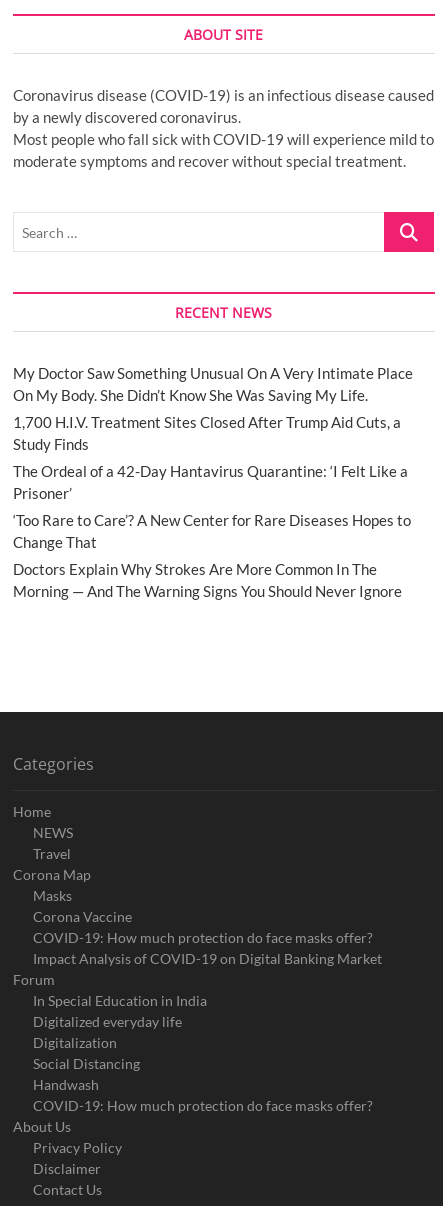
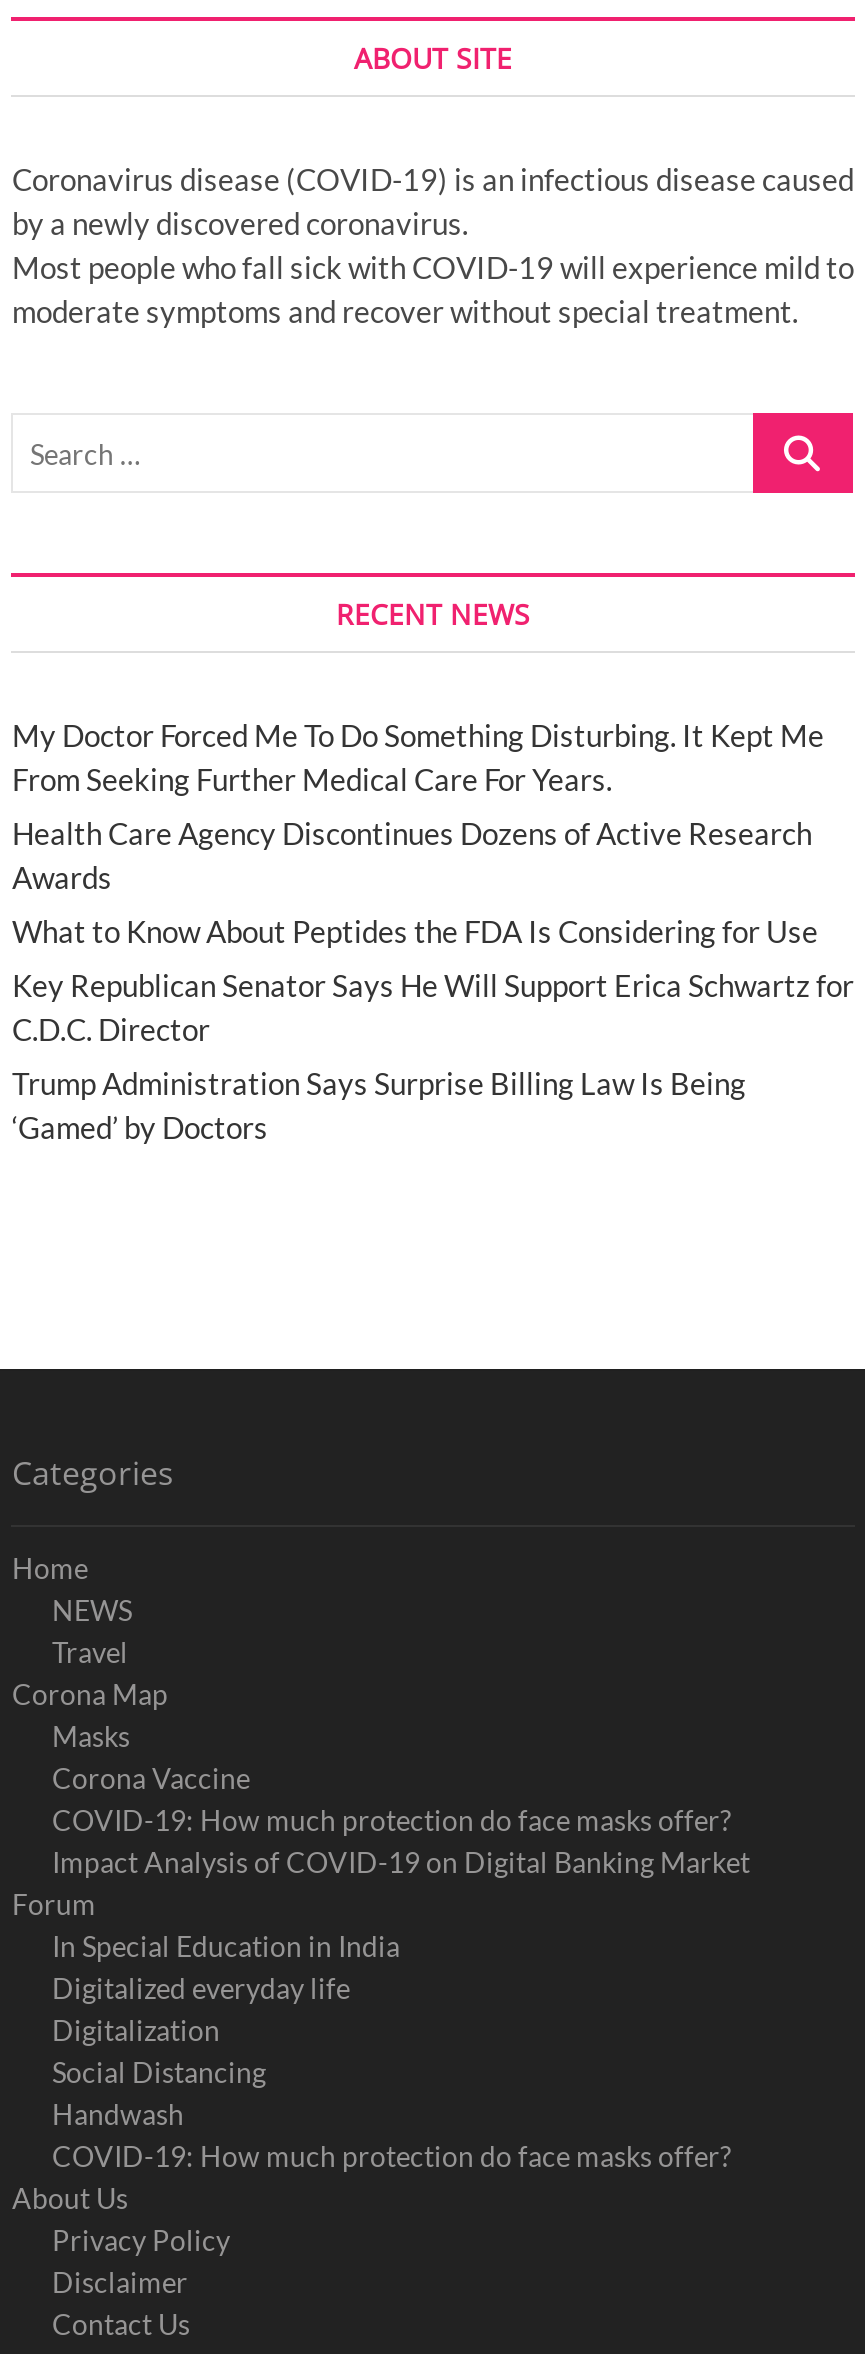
- My Doctor Saw Something Unusual On A Very Intimate Place
- On My Body. She Didn’t Know She Was Saving My Life.
+ My Doctor Forced Me To Do Something Disturbing. It Kept Me
+ From Seeking Further Medical Care For Years.

- 1,700 H.I.V. Treatment Sites Closed After Trump Aid Cuts, a
- Study Finds
+ Health Care Agency Discontinues Dozens of Active Research
+ Awards

- The Ordeal of a 42-Day Hantavirus Quarantine: ‘I Felt Like a
- Prisoner’
+ What to Know About Peptides the FDA Is Considering for Use

- ‘Too Rare to Care’? A New Center for Rare Diseases Hopes to
- Change That
+ Key Republican Senator Says He Will Support Erica Schwartz for
+ C.D.C. Director

- Doctors Explain Why Strokes Are More Common In The
- Morning — And The Warning Signs You Should Never Ignore
+ Trump Administration Says Surprise Billing Law Is Being
+ ‘Gamed’ by Doctors
